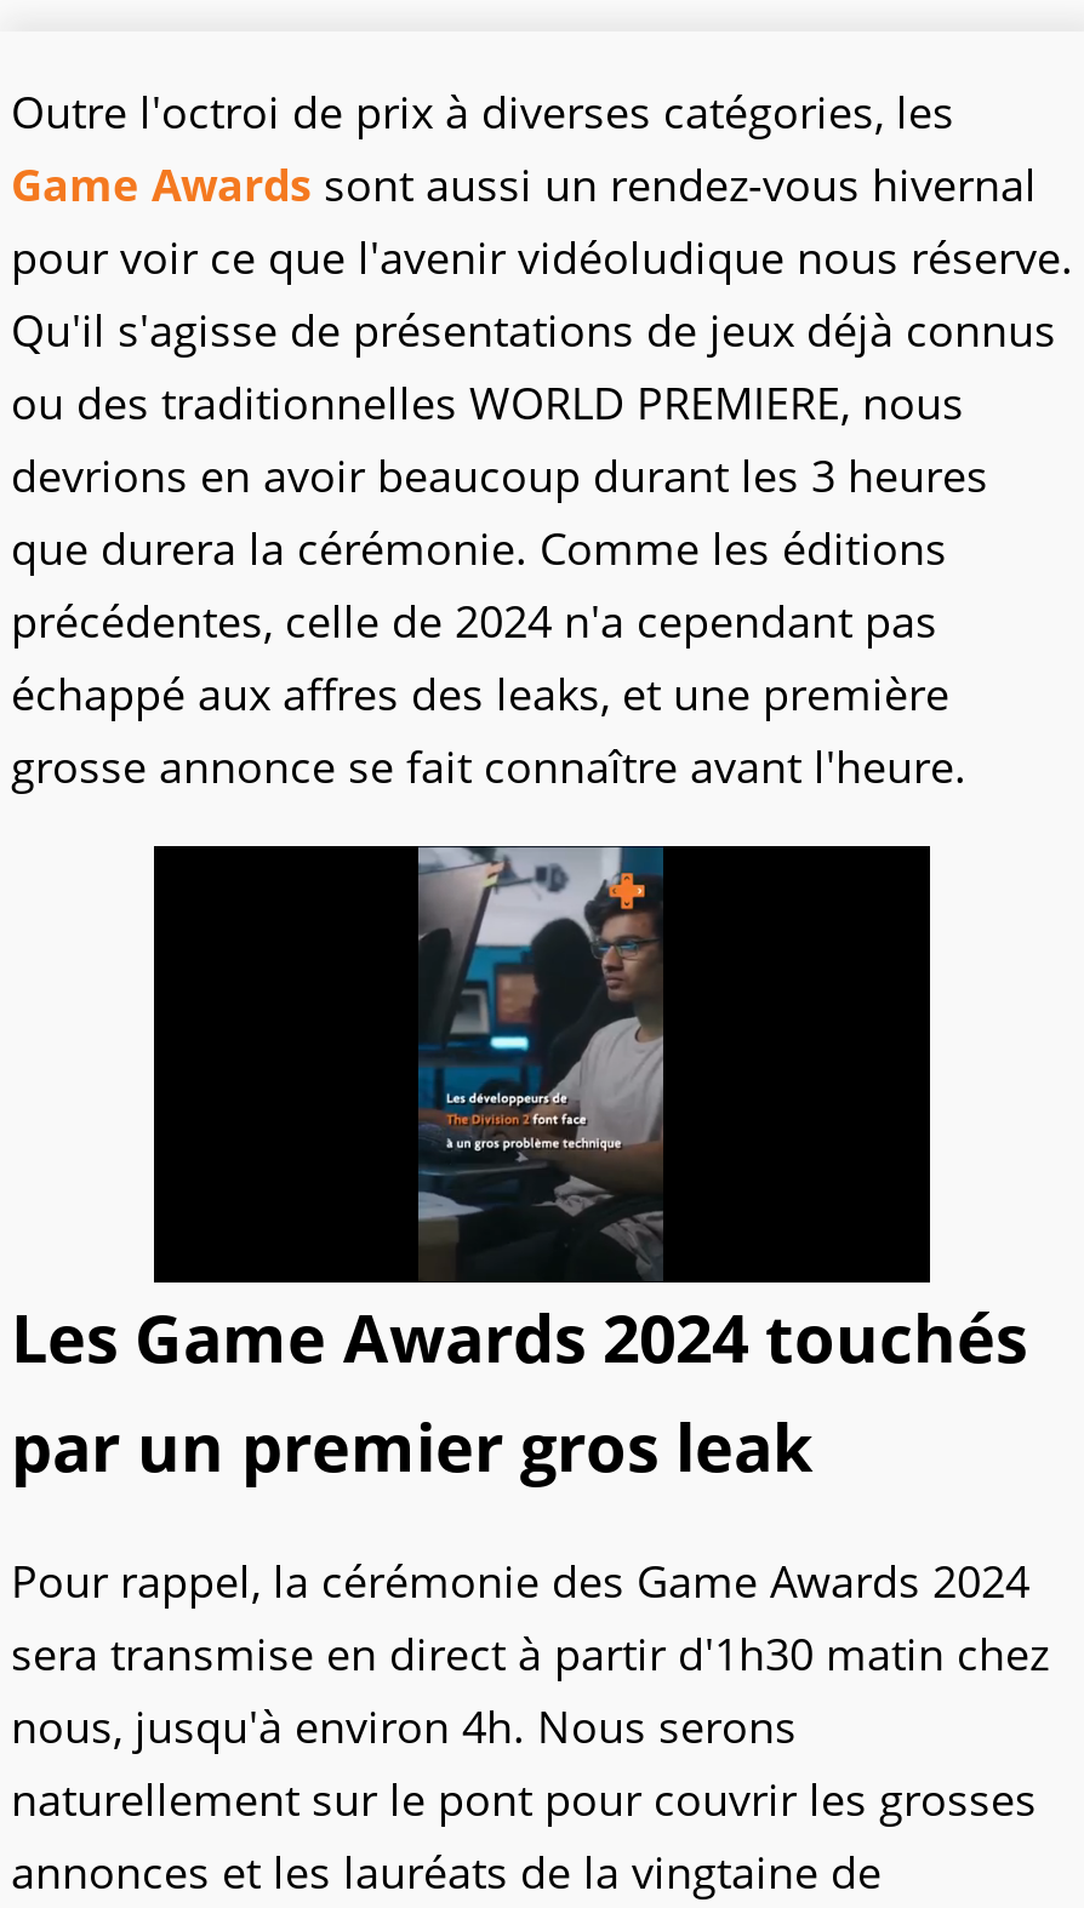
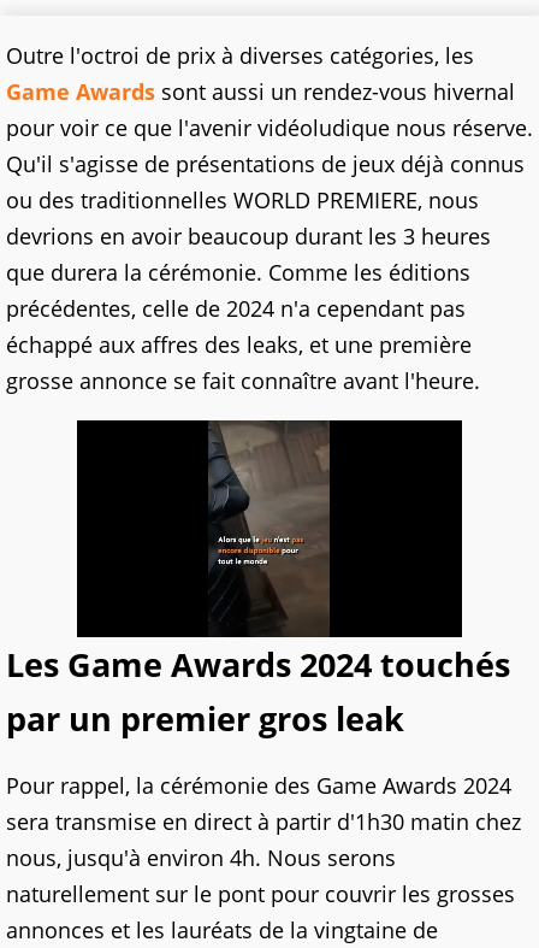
- [image]
+ [image]
